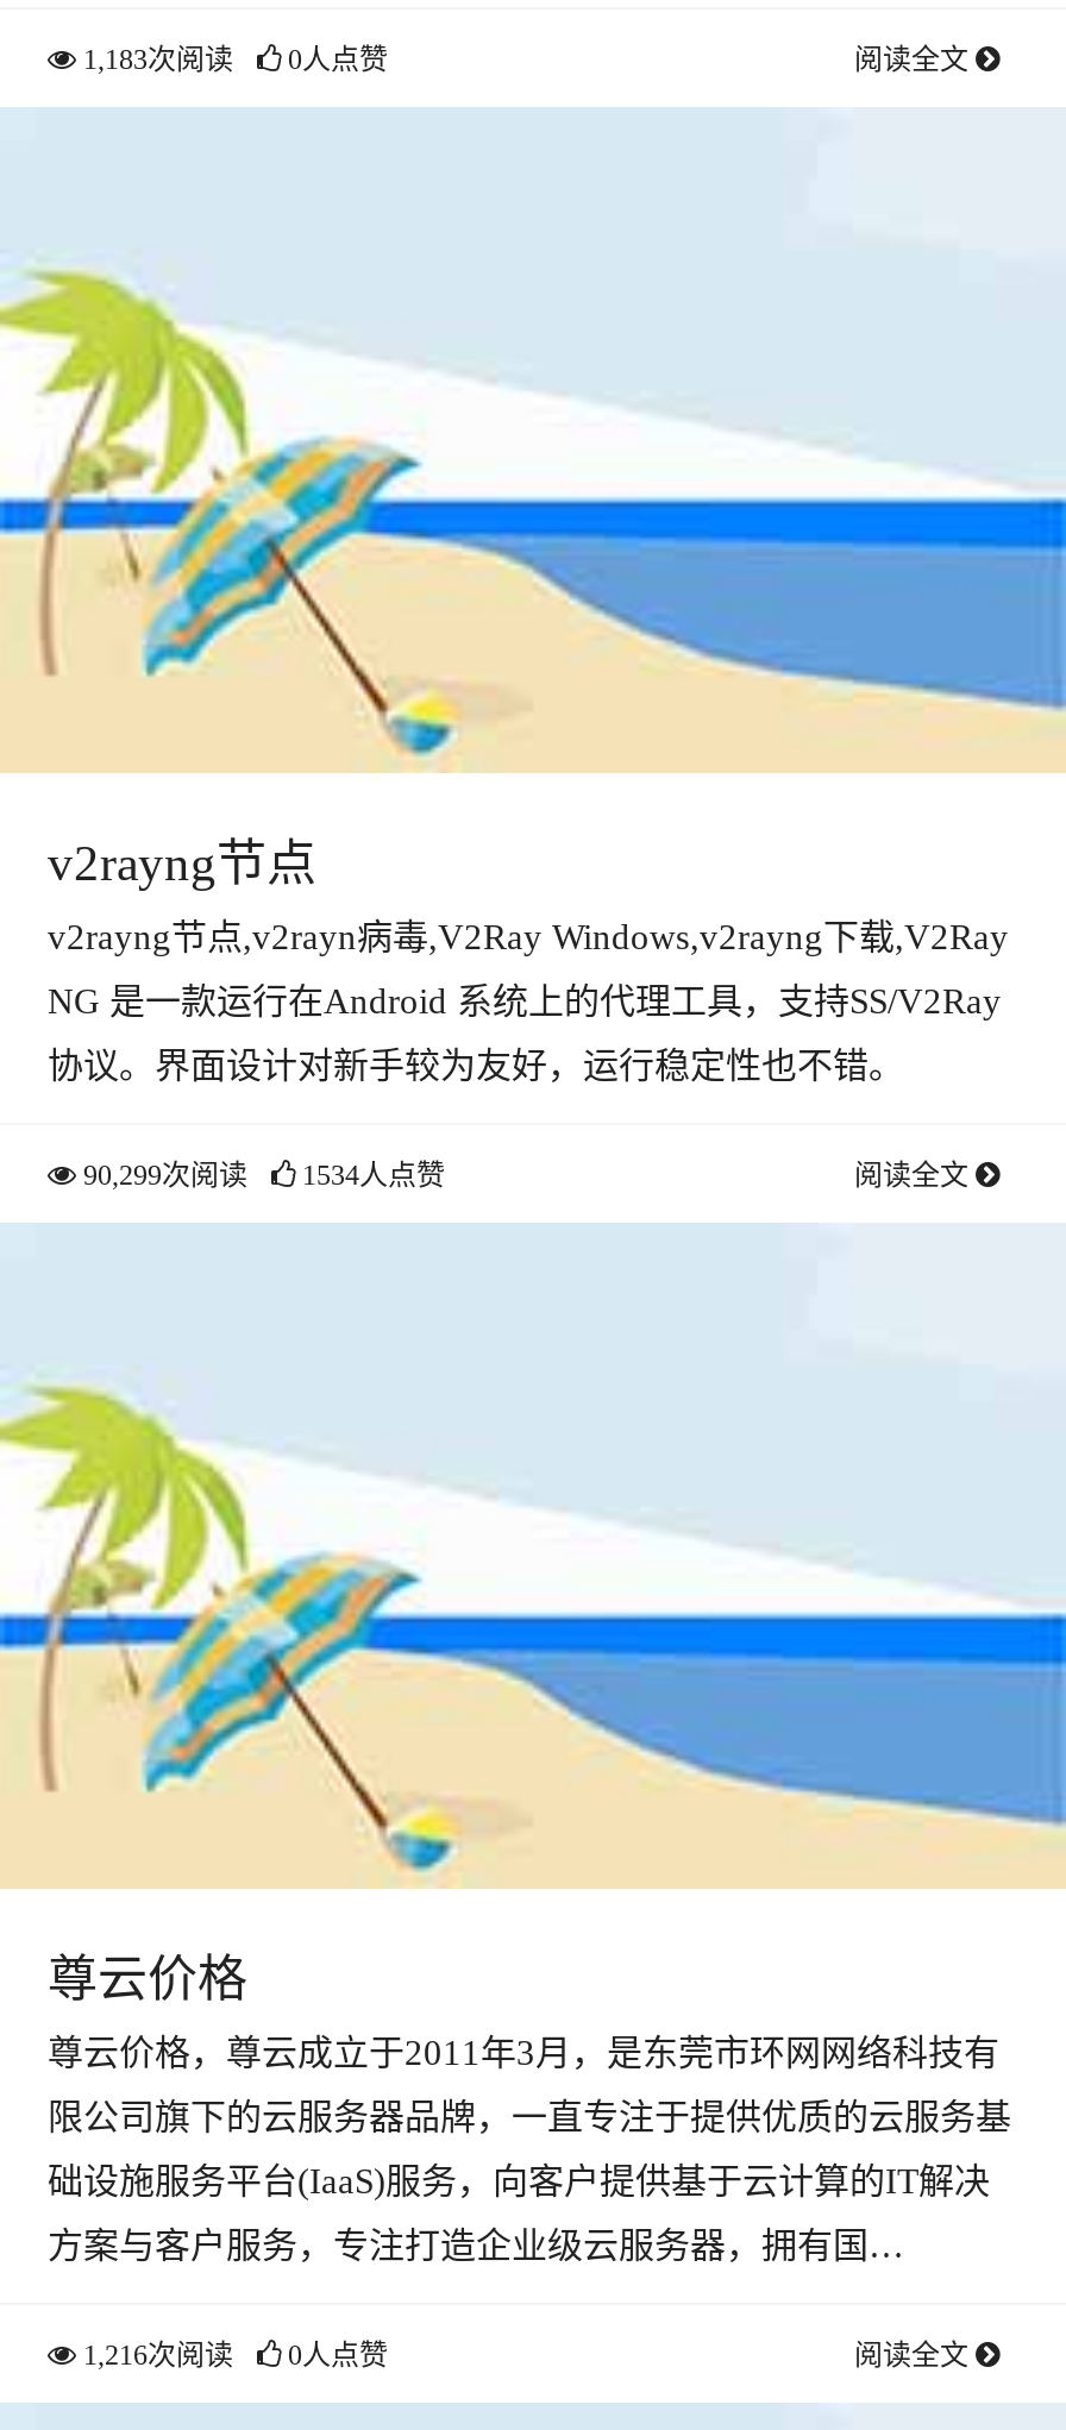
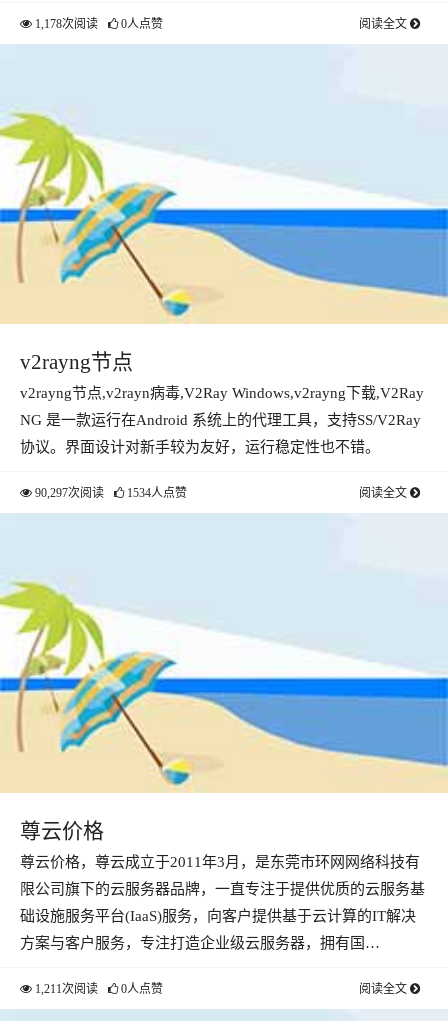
- 1,183次阅读 0人点赞
+ 1,178次阅读 0人点赞

- 90,299次阅读 1534人点赞
+ 90,297次阅读 1534人点赞

- 1,216次阅读 0人点赞
+ 1,211次阅读 0人点赞
